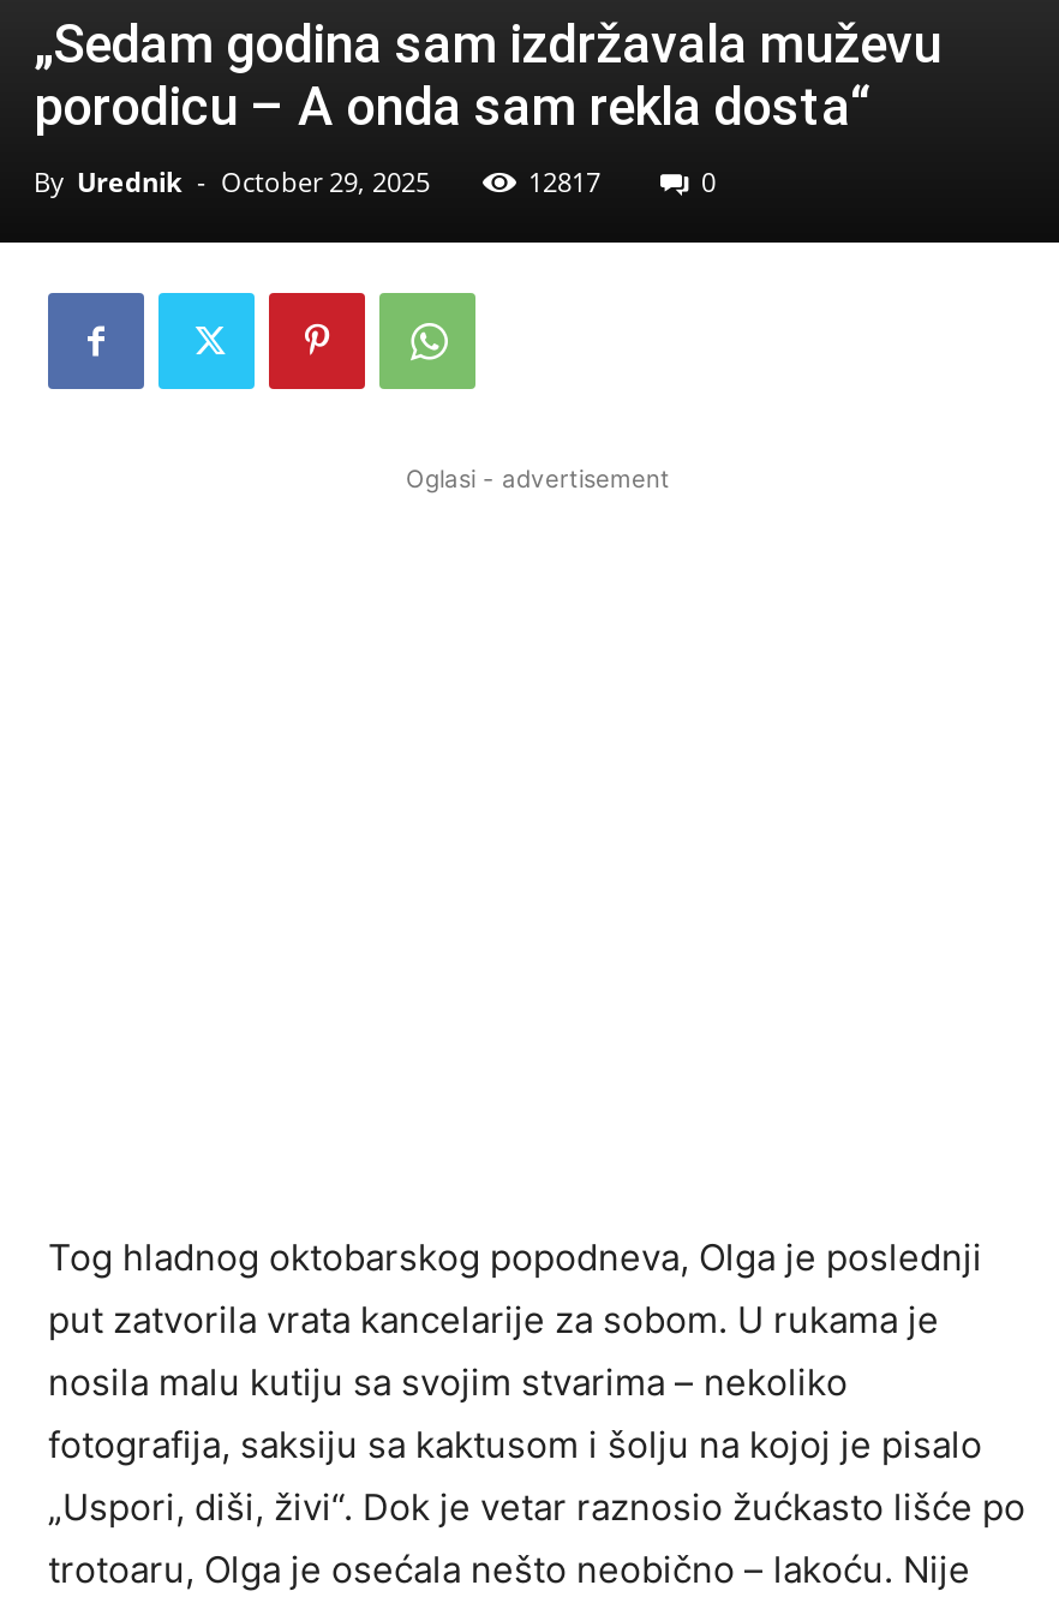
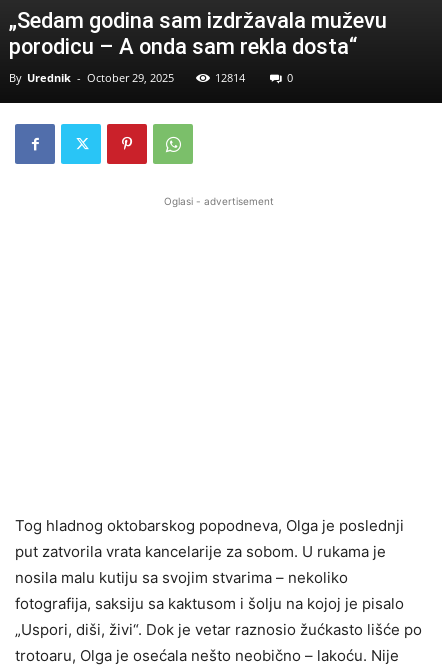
- 12817
+ 12814
